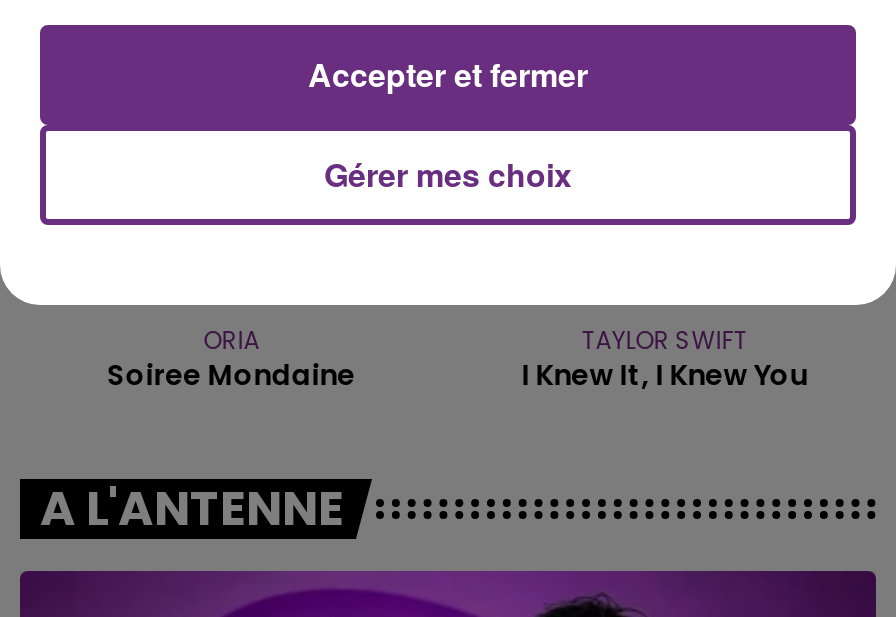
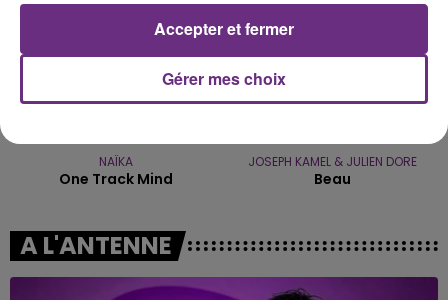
- ORIA
- Soiree Mondaine
+ NAÏKA
+ One Track Mind

- TAYLOR SWIFT
- I Knew It, I Knew You
+ JOSEPH KAMEL & JULIEN DORE
+ Beau
